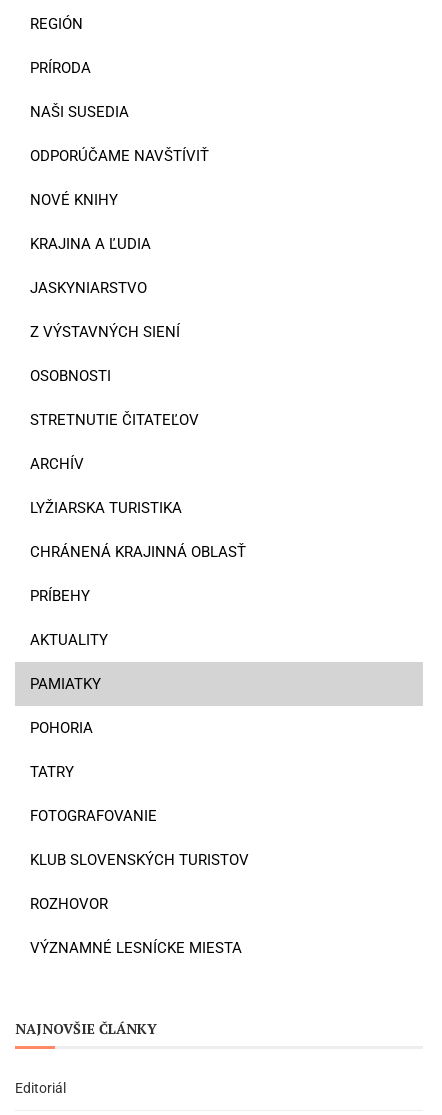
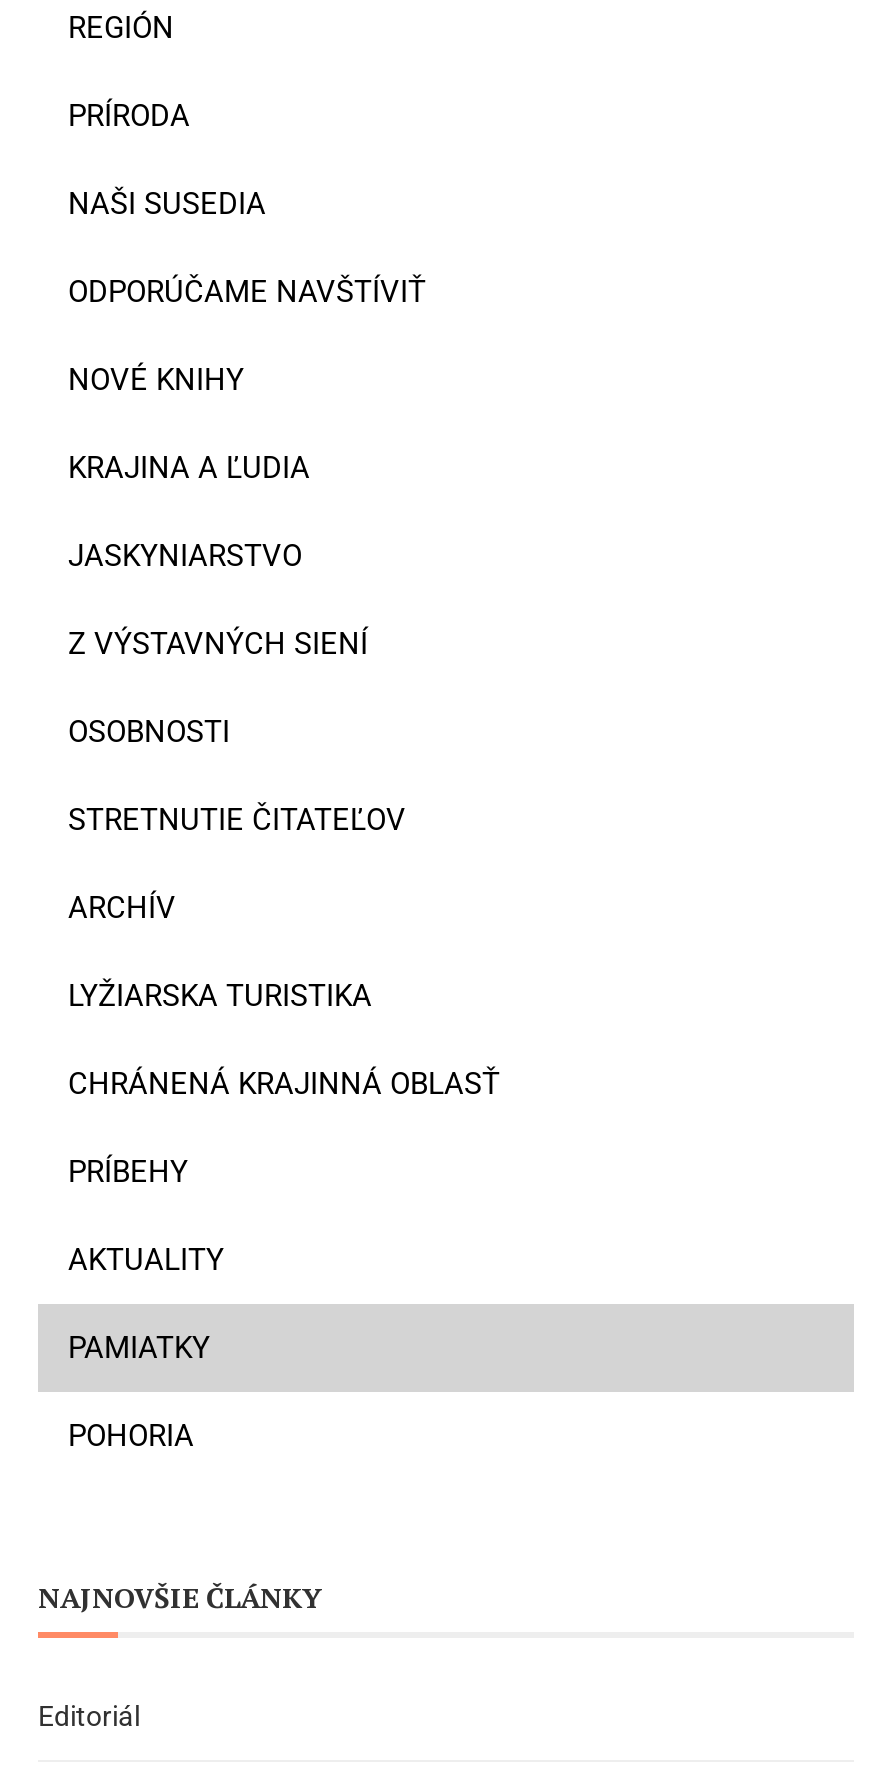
- TATRY
- FOTOGRAFOVANIE
- KLUB SLOVENSKÝCH TURISTOV
- ROZHOVOR
- VÝZNAMNÉ LESNÍCKE MIESTA
